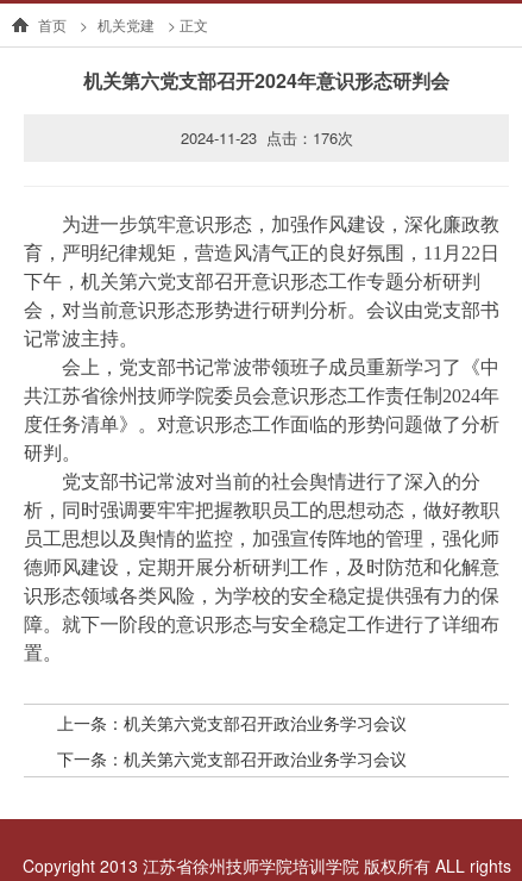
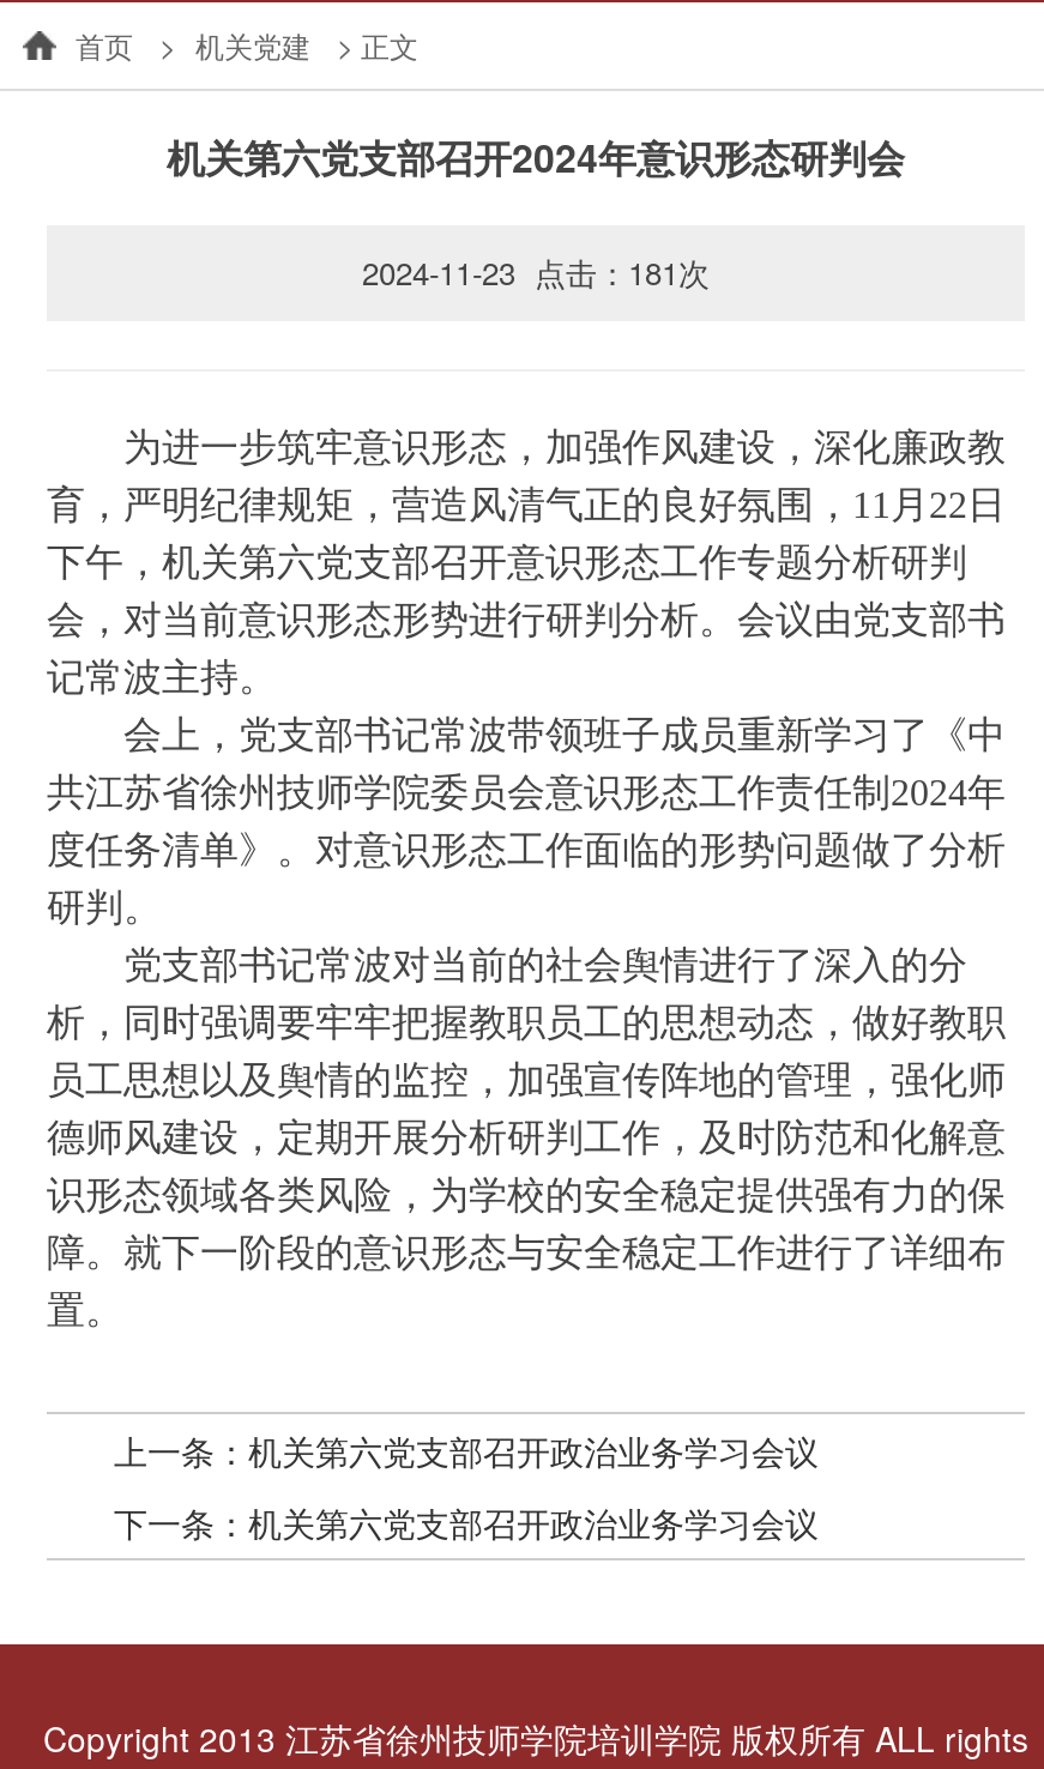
- 2024-11-23 点击：176次
+ 2024-11-23 点击：181次
